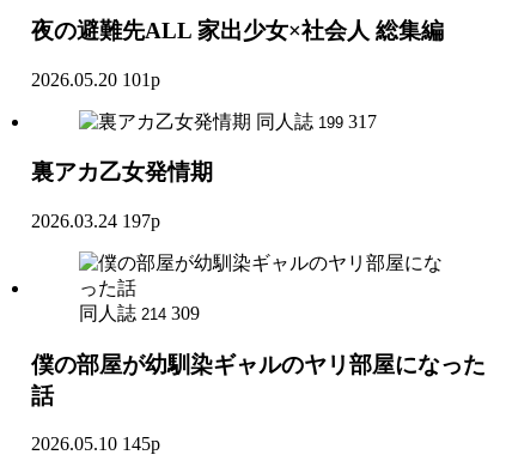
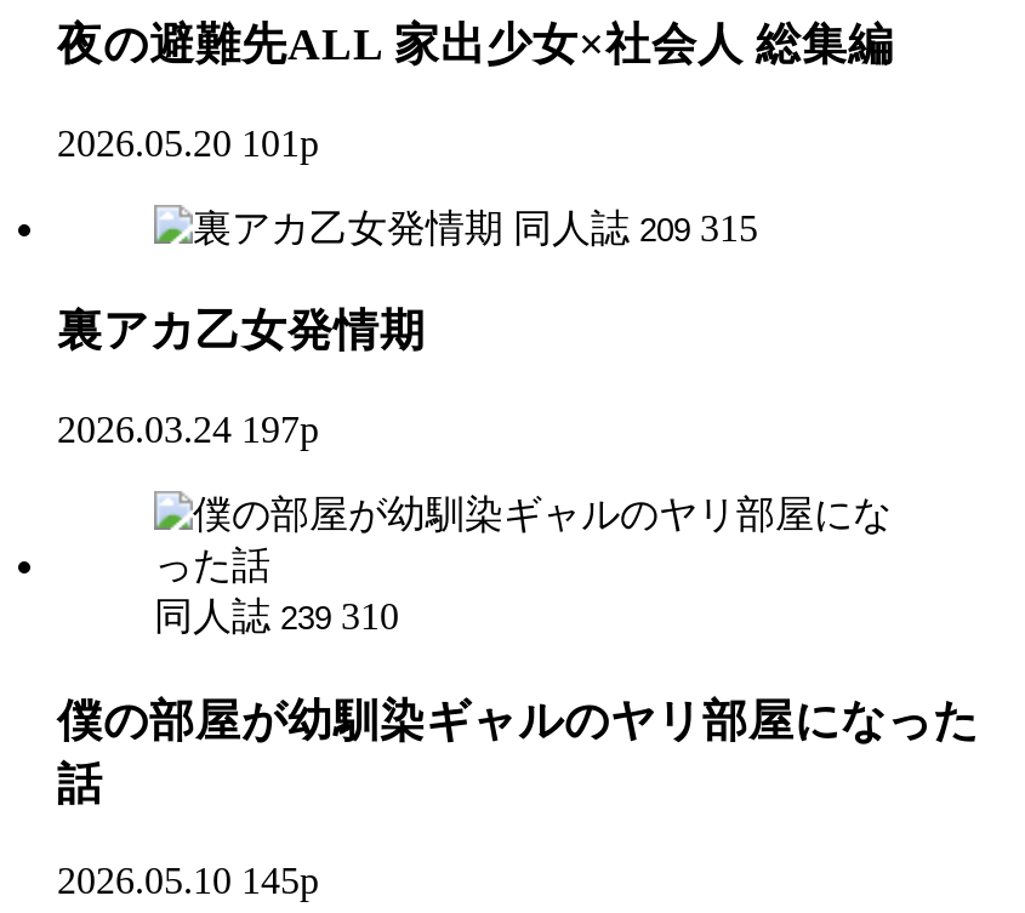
- 同人誌 199 317
+ 同人誌 209 315

- 同人誌 214 309
+ 同人誌 239 310
